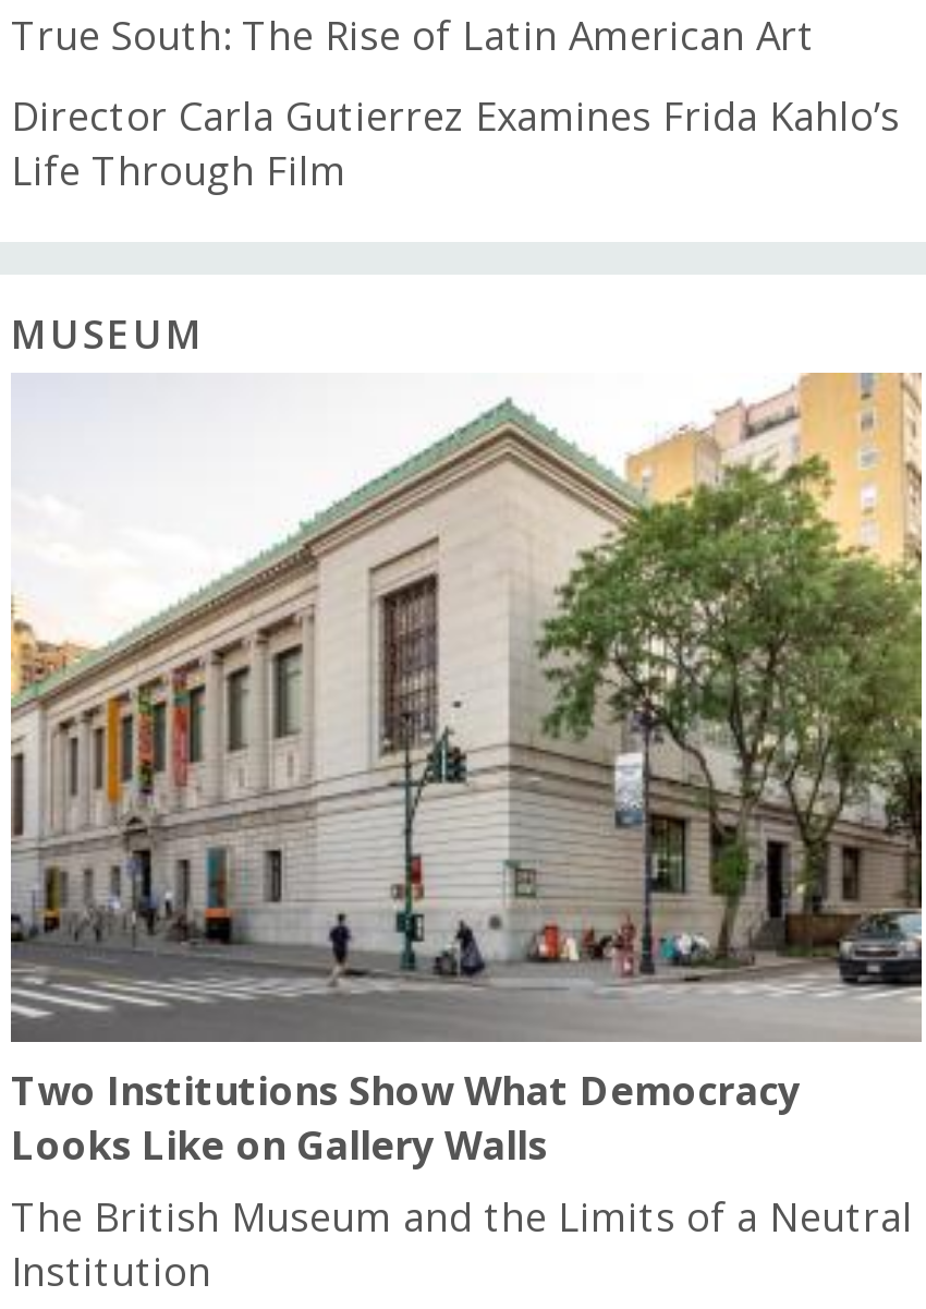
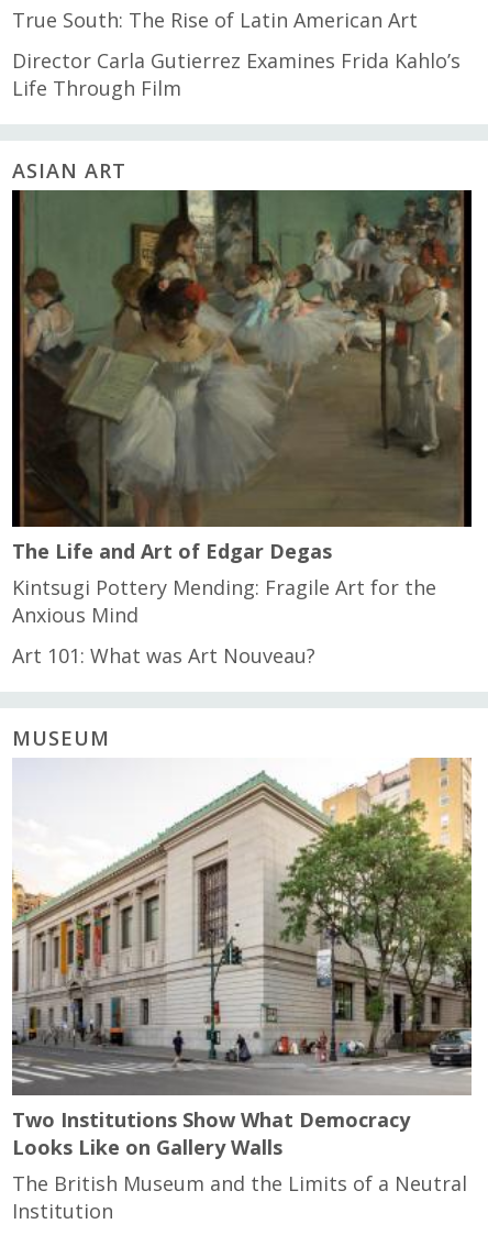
+ [image]
+ The Life and Art of Edgar Degas
+ Kintsugi Pottery Mending: Fragile Art for the
+ Anxious Mind
+ Art 101: What was Art Nouveau?

+ ASIAN ART
